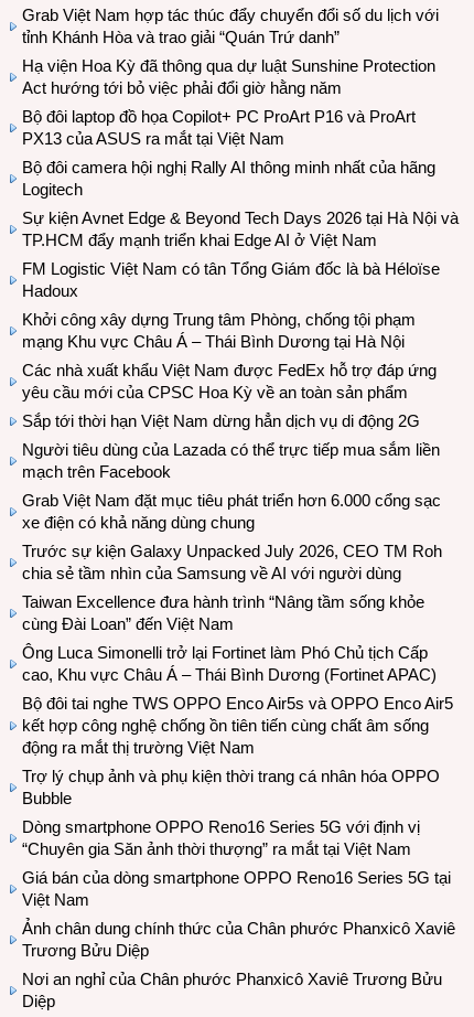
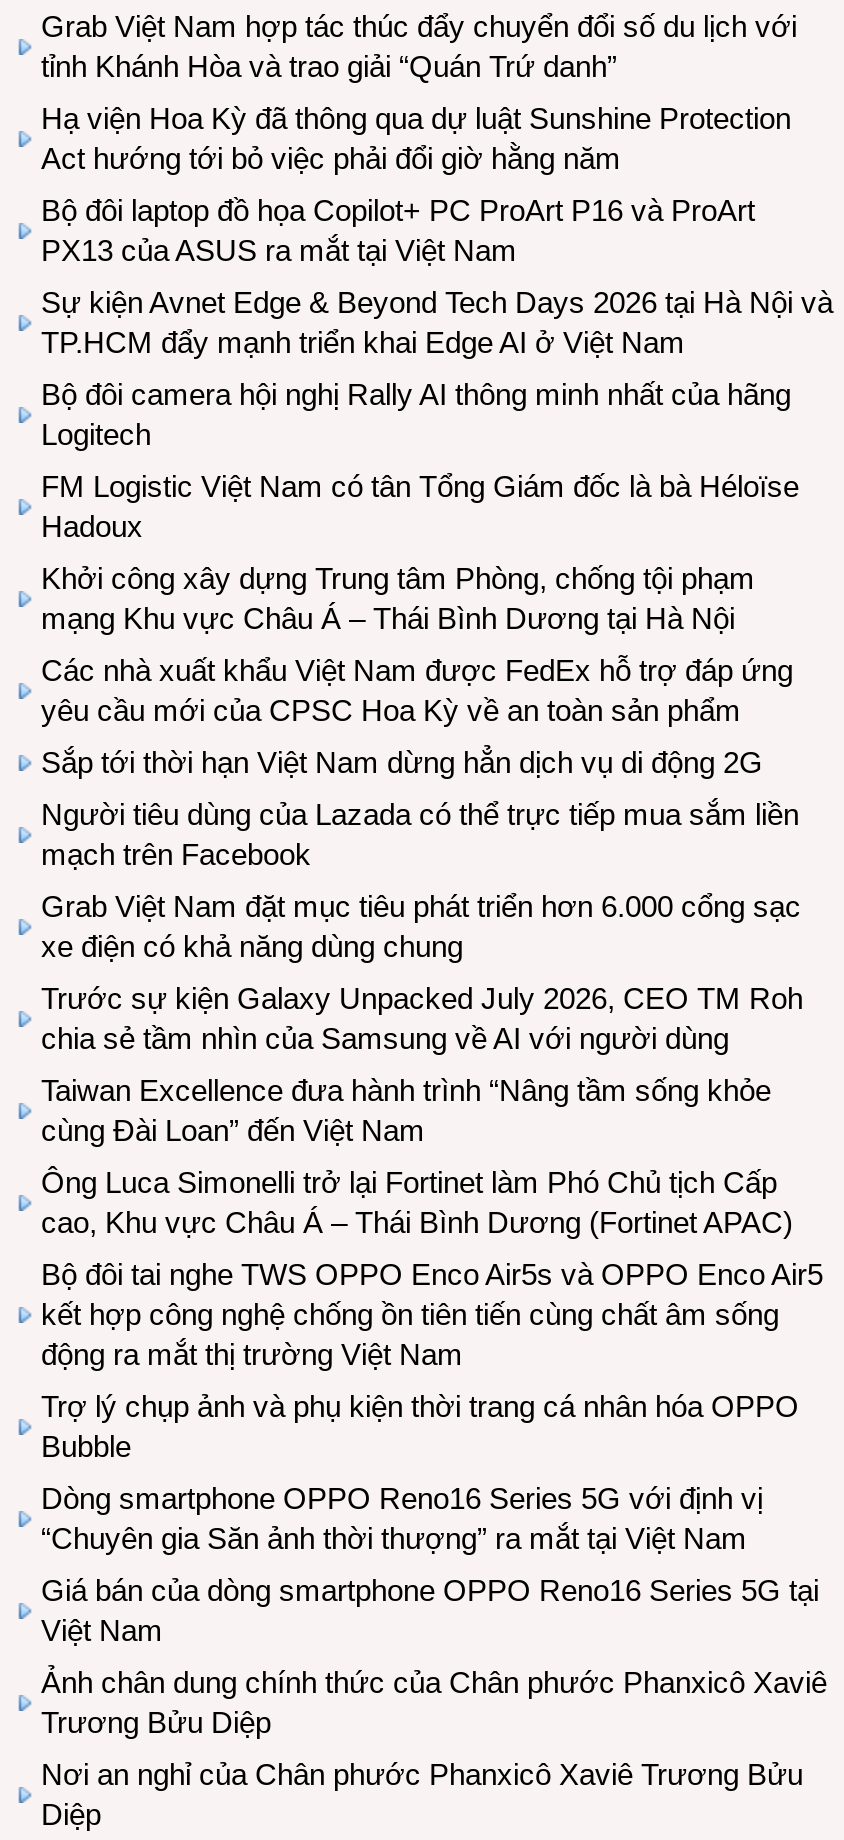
moved down: Bộ đôi camera hội nghị Rally AI thông minh nhất của hãng | Logitech

moved up: Sự kiện Avnet Edge & Beyond Tech Days 2026 tại Hà Nội và | TP.HCM đẩy mạnh triển khai Edge AI ở Việt Nam
